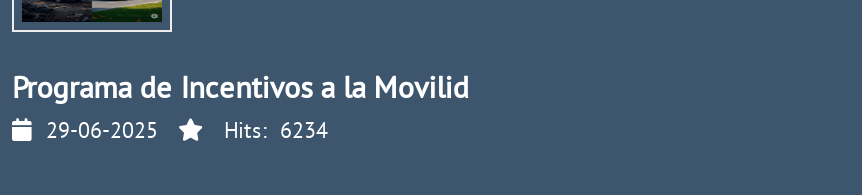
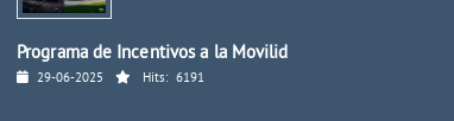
- Hits: 6234
+ Hits: 6191
